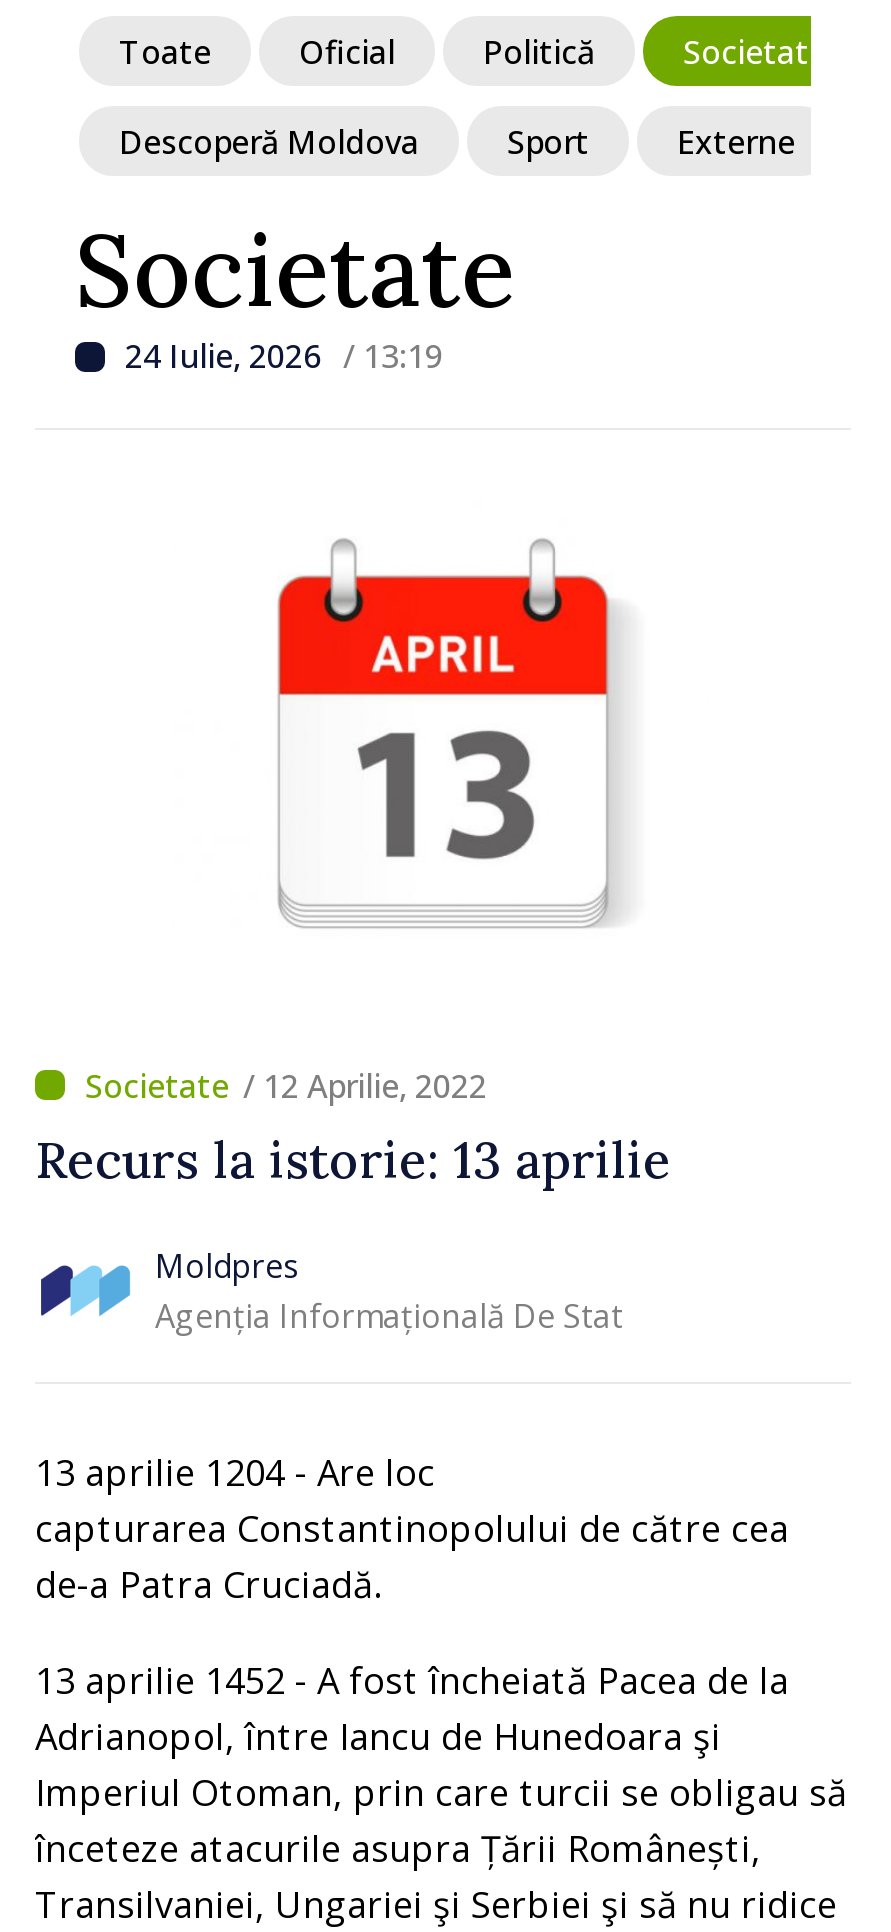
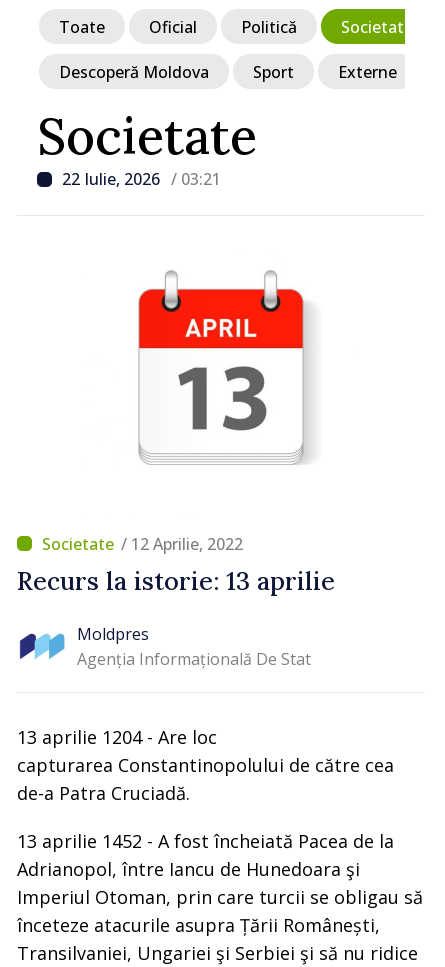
- 24 Iulie, 2026 / 13:19
+ 22 Iulie, 2026 / 03:21
